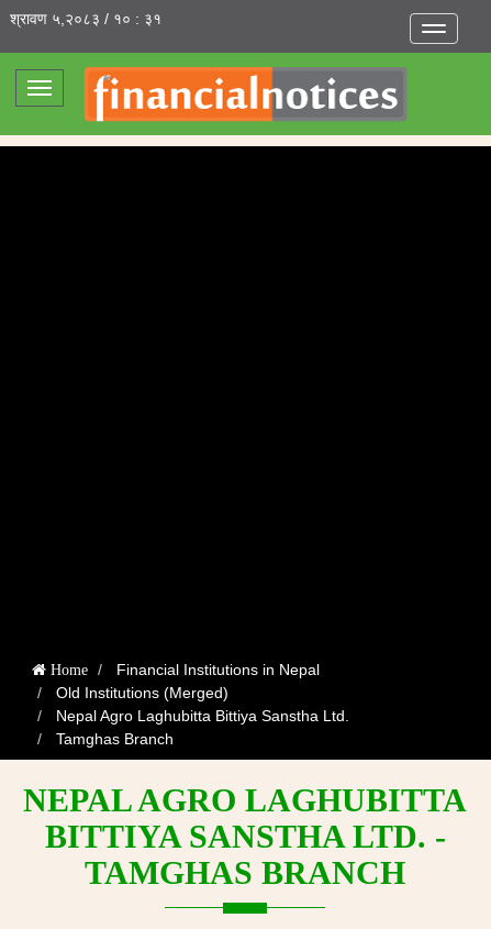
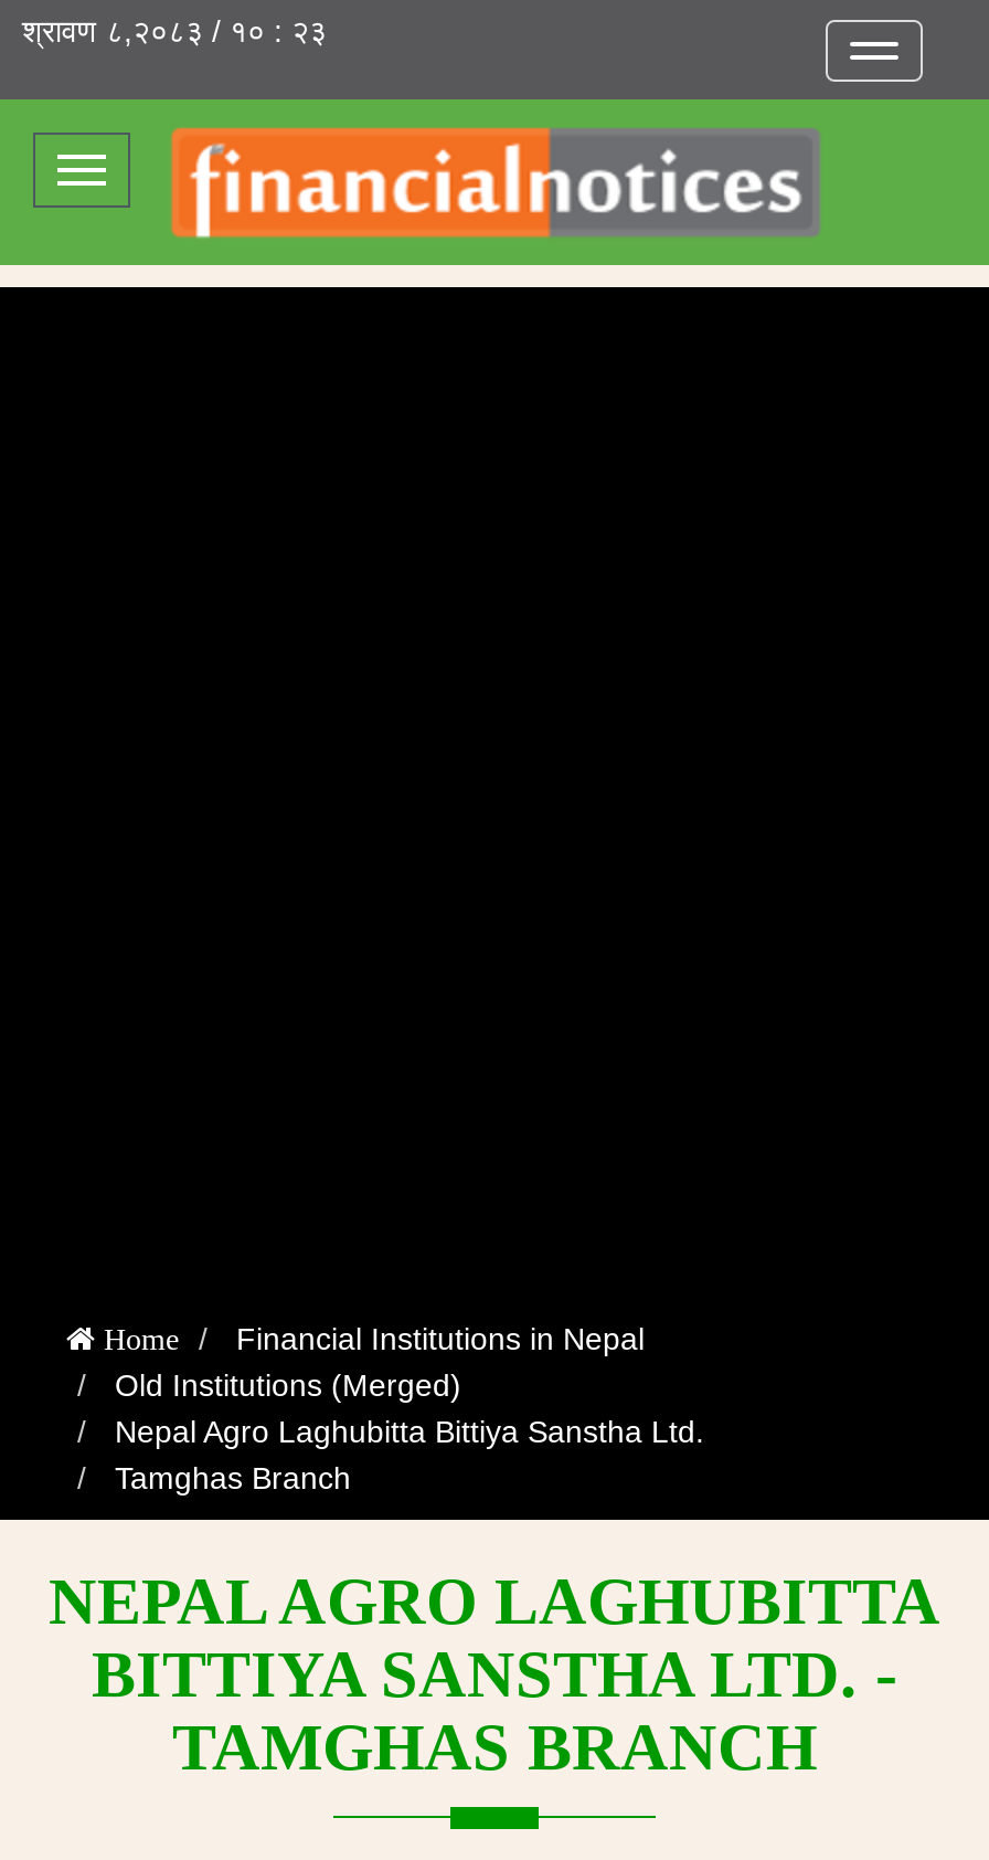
- श्रावण ५,२०८३ / १० : ३१
+ श्रावण ८,२०८३ / १० : २३
